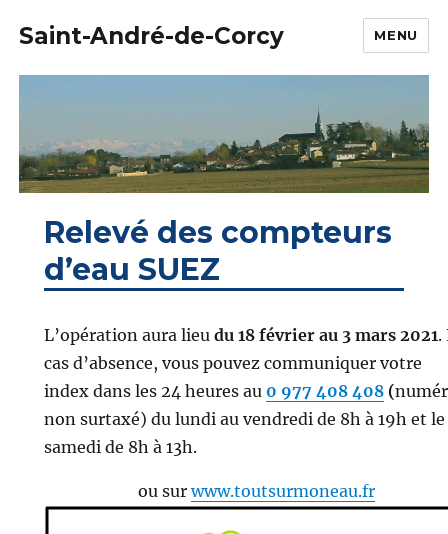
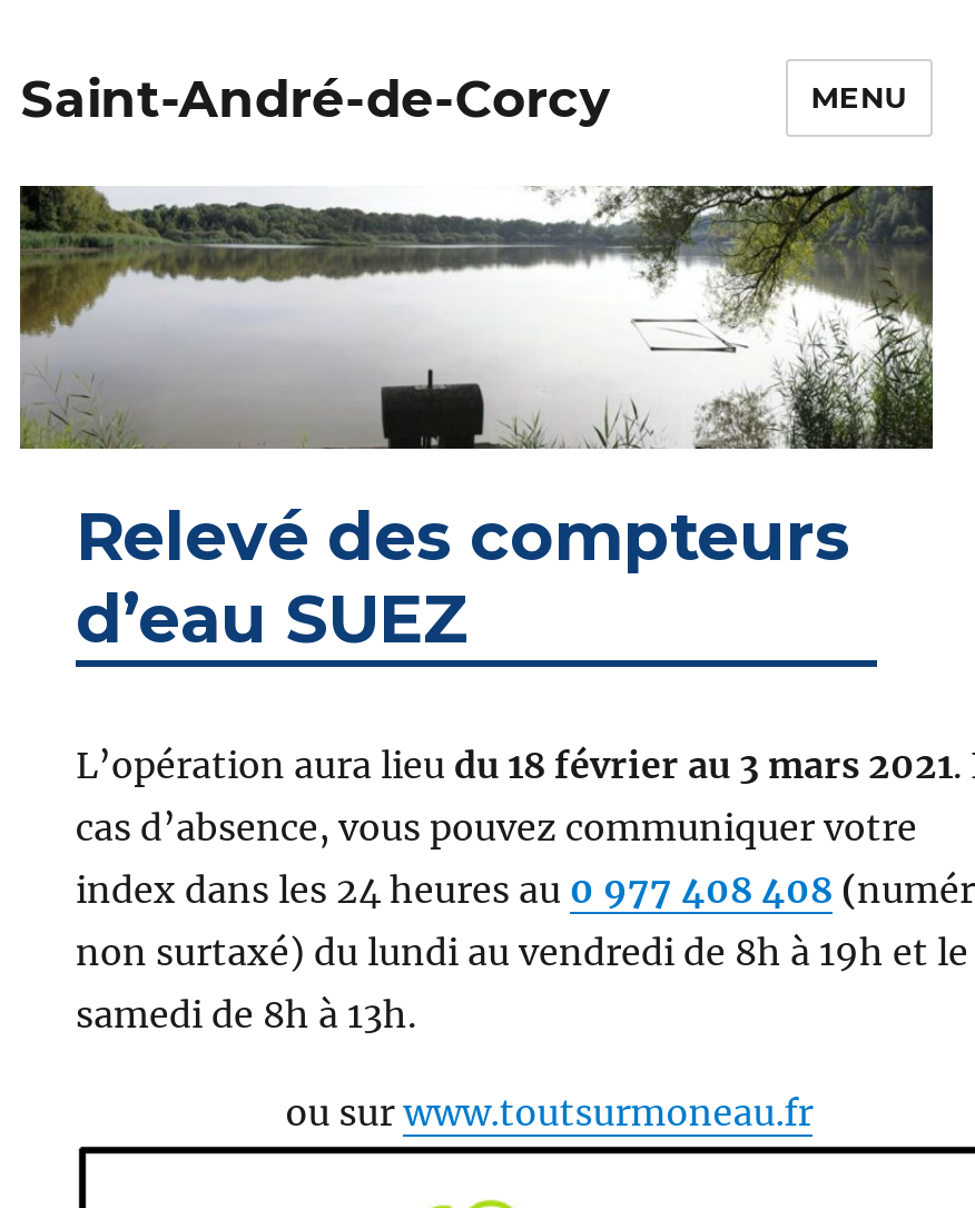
- [image]
+ [image]
